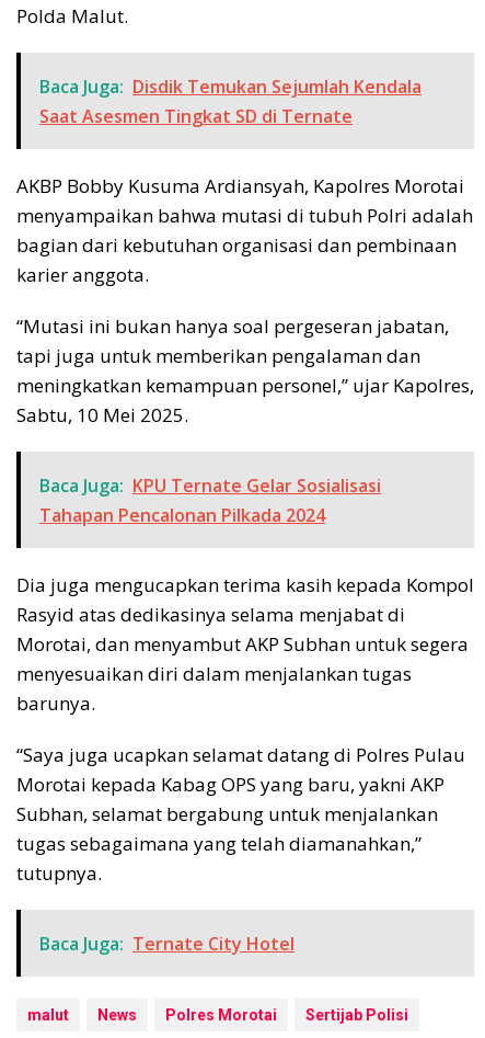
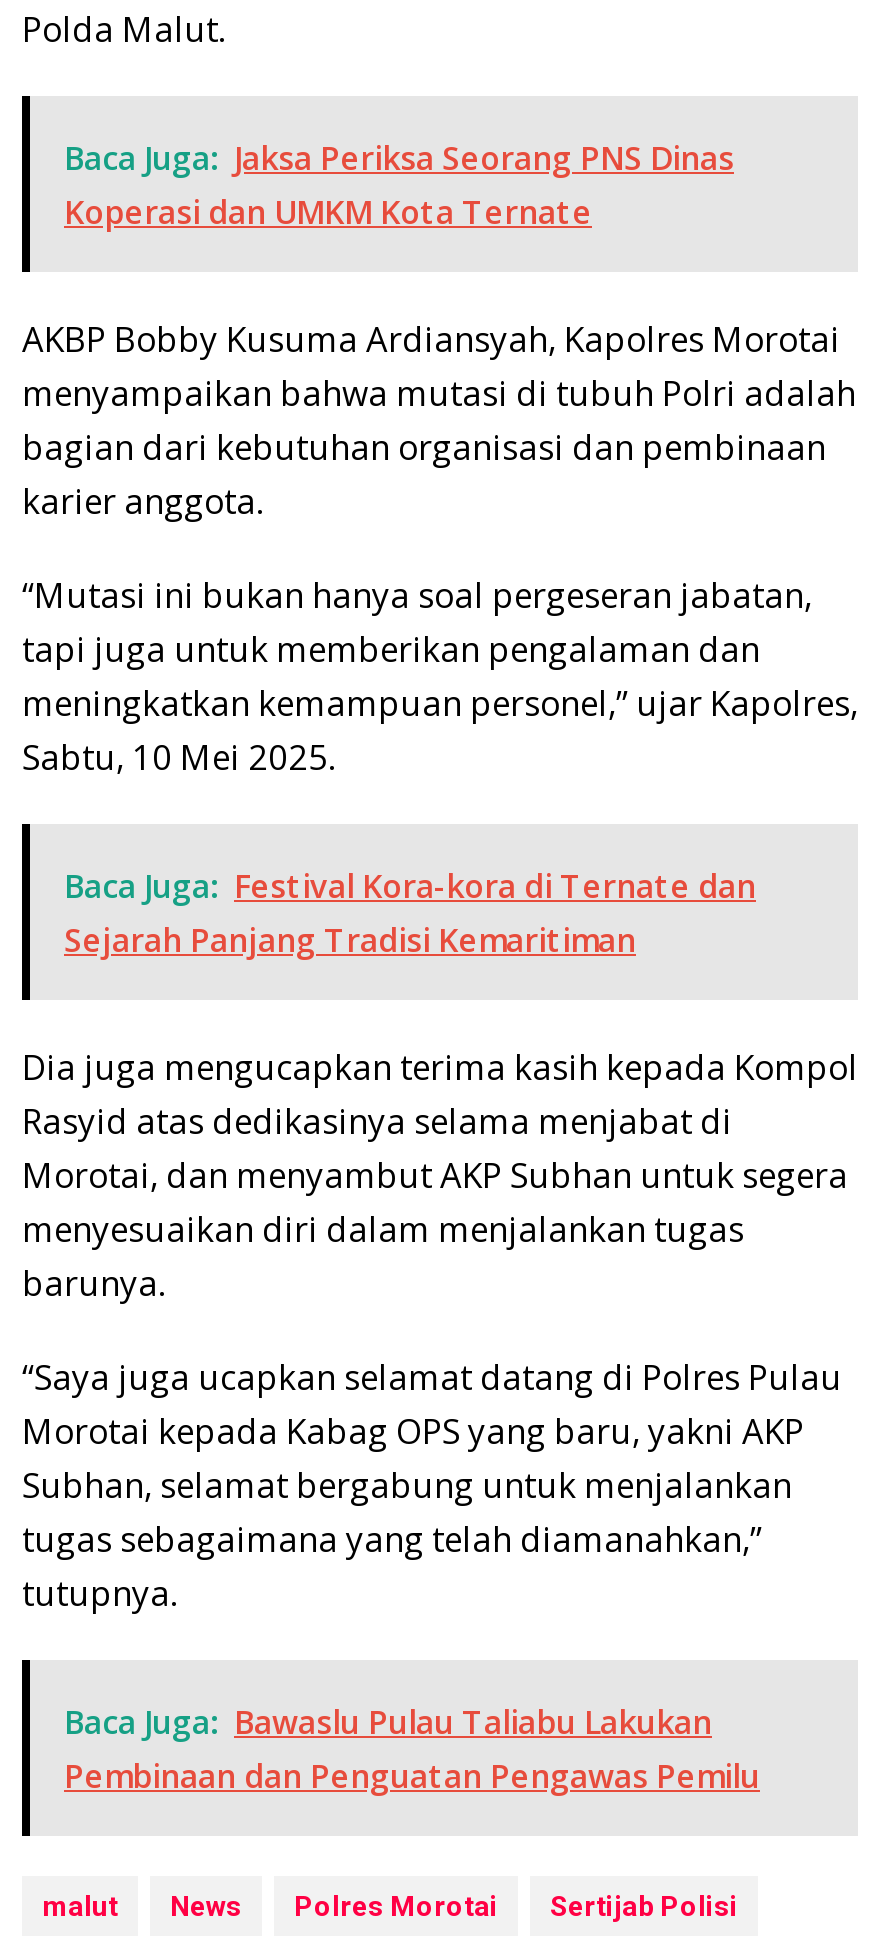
- Baca Juga: Disdik Temukan Sejumlah Kendala
- Saat Asesmen Tingkat SD di Ternate
+ Baca Juga: Jaksa Periksa Seorang PNS Dinas
+ Koperasi dan UMKM Kota Ternate

- Baca Juga: KPU Ternate Gelar Sosialisasi
- Tahapan Pencalonan Pilkada 2024
+ Baca Juga: Festival Kora-kora di Ternate dan
+ Sejarah Panjang Tradisi Kemaritiman

- Baca Juga: Ternate City Hotel
+ Baca Juga: Bawaslu Pulau Taliabu Lakukan
+ Pembinaan dan Penguatan Pengawas Pemilu
